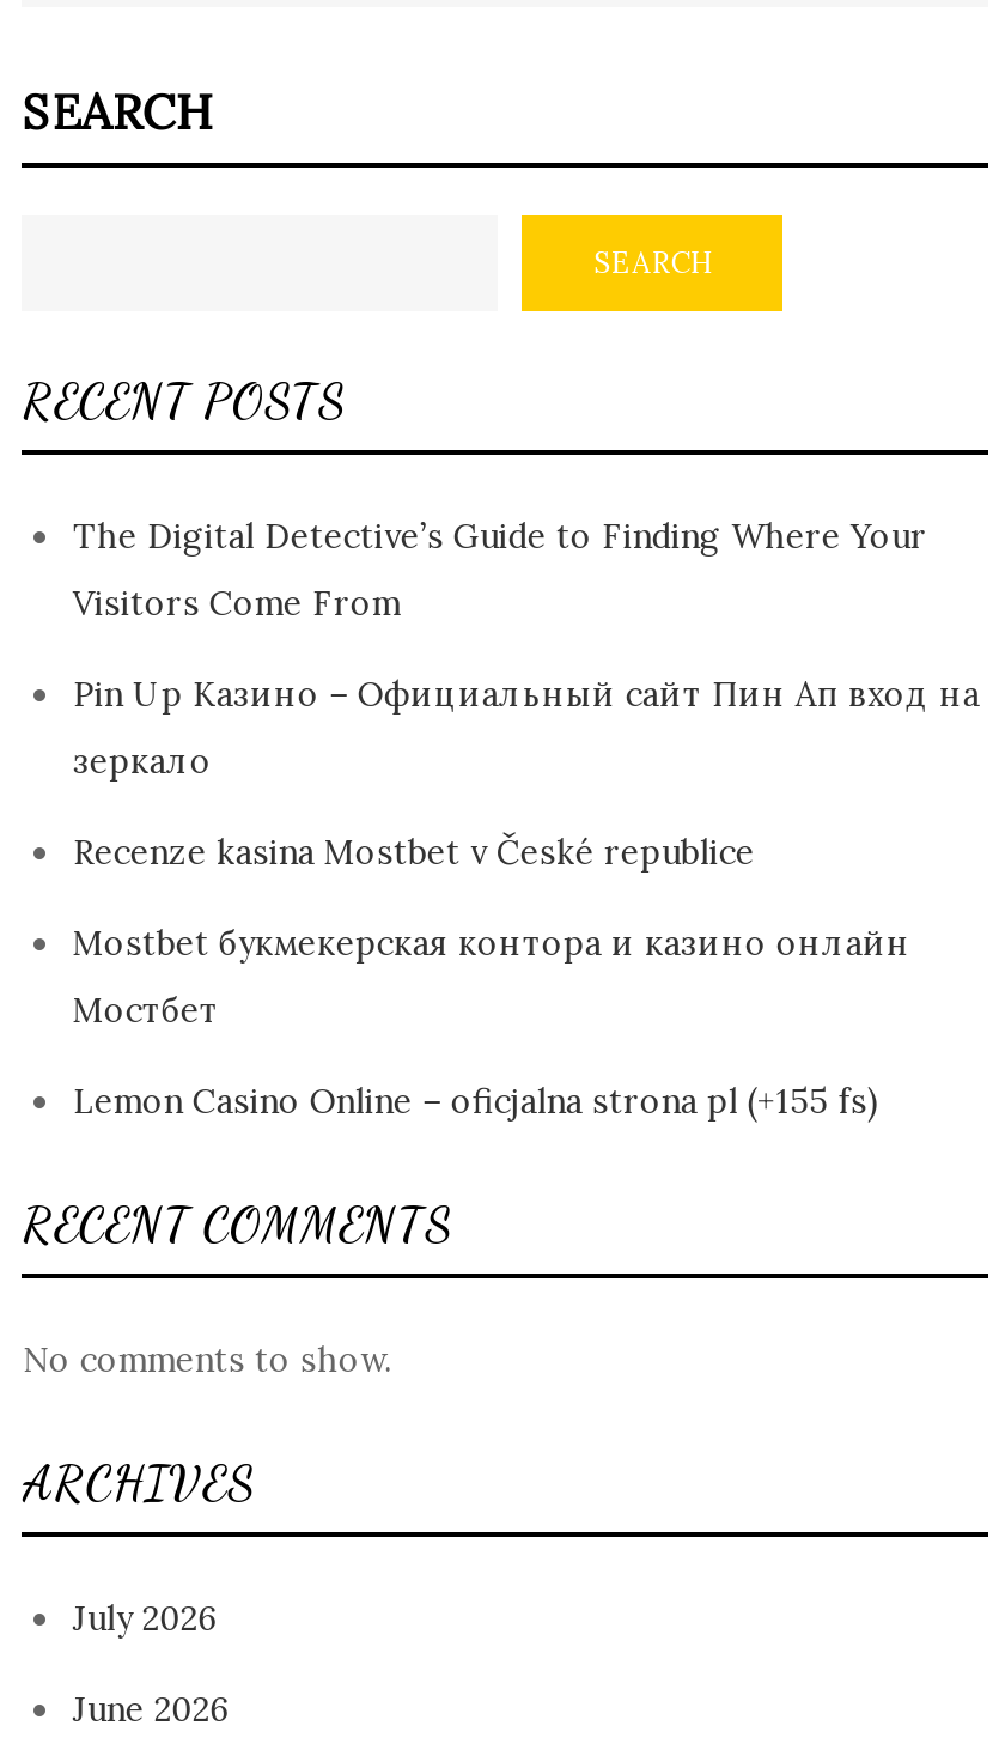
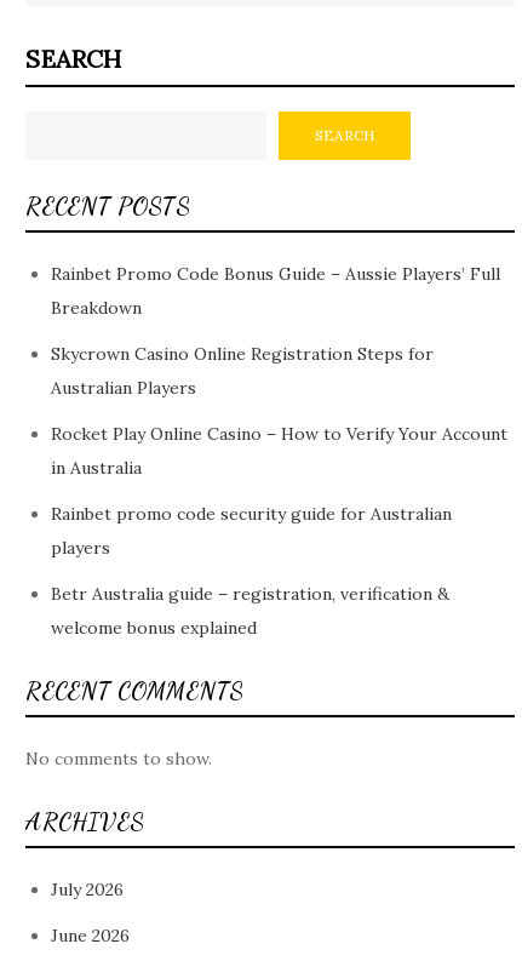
- The Digital Detective’s Guide to Finding Where Your
- Visitors Come From
- Pin Up Казино – Официальный сайт Пин Ап вход на
- зеркало
- Recenze kasina Mostbet v České republice
- Mostbet букмекерская контора и казино онлайн
- Мостбет
- Lemon Casino Online – oficjalna strona pl (+155 fs)
+ Rainbet Promo Code Bonus Guide – Aussie Players’ Full
+ Breakdown
+ Skycrown Casino Online Registration Steps for
+ Australian Players
+ Rocket Play Online Casino – How to Verify Your Account
+ in Australia
+ Rainbet promo code security guide for Australian
+ players
+ Betr Australia guide – registration, verification &
+ welcome bonus explained
